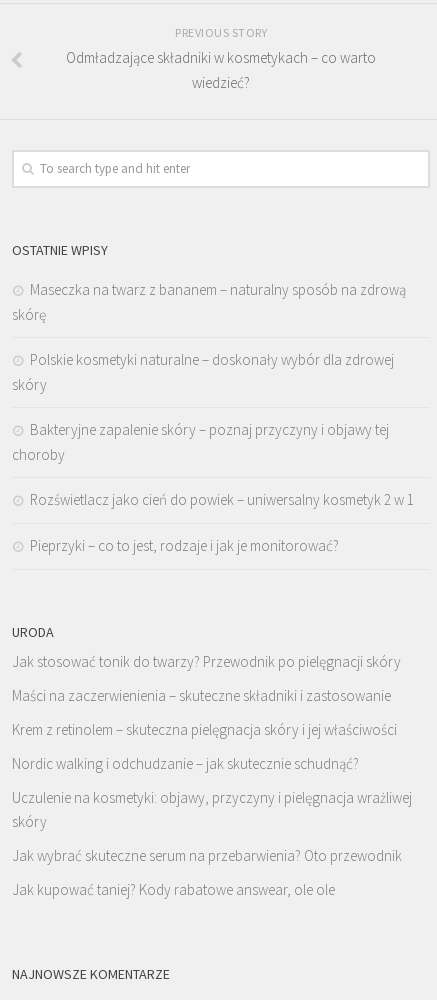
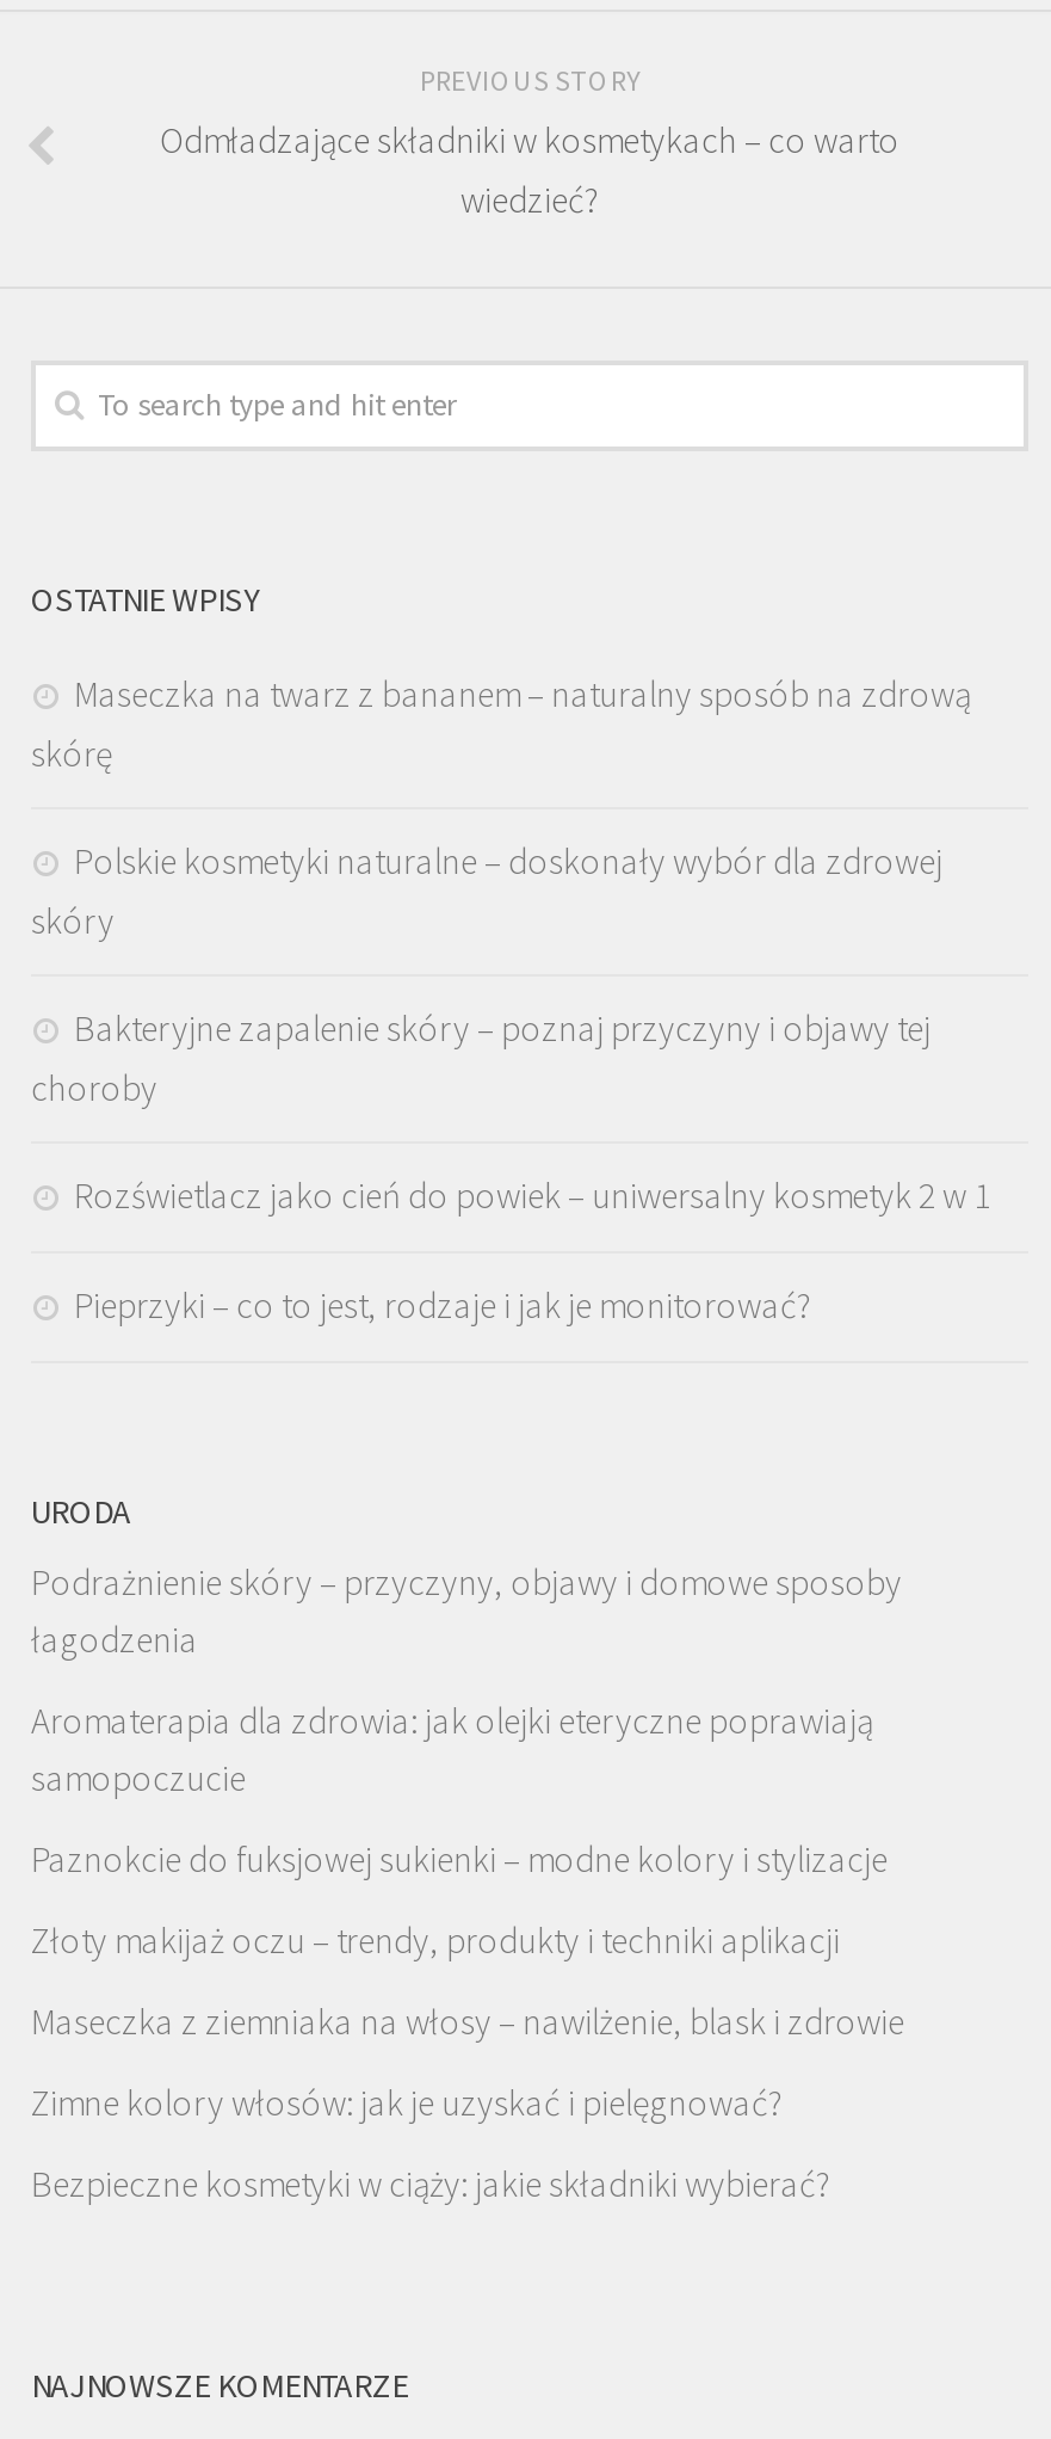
- Jak stosować tonik do twarzy? Przewodnik po pielęgnacji skóry
+ Podrażnienie skóry – przyczyny, objawy i domowe sposoby
+ łagodzenia

- Maści na zaczerwienienia – skuteczne składniki i zastosowanie
+ Aromaterapia dla zdrowia: jak olejki eteryczne poprawiają
+ samopoczucie

- Krem z retinolem – skuteczna pielęgnacja skóry i jej właściwości
+ Paznokcie do fuksjowej sukienki – modne kolory i stylizacje

- Nordic walking i odchudzanie – jak skutecznie schudnąć?
+ Złoty makijaż oczu – trendy, produkty i techniki aplikacji

- Uczulenie na kosmetyki: objawy, przyczyny i pielęgnacja wrażliwej
- skóry
+ Maseczka z ziemniaka na włosy – nawilżenie, blask i zdrowie

- Jak wybrać skuteczne serum na przebarwienia? Oto przewodnik
+ Zimne kolory włosów: jak je uzyskać i pielęgnować?

- Jak kupować taniej? Kody rabatowe answear, ole ole
+ Bezpieczne kosmetyki w ciąży: jakie składniki wybierać?
